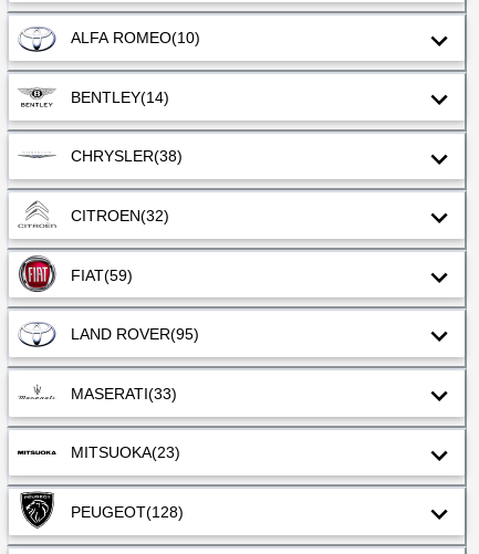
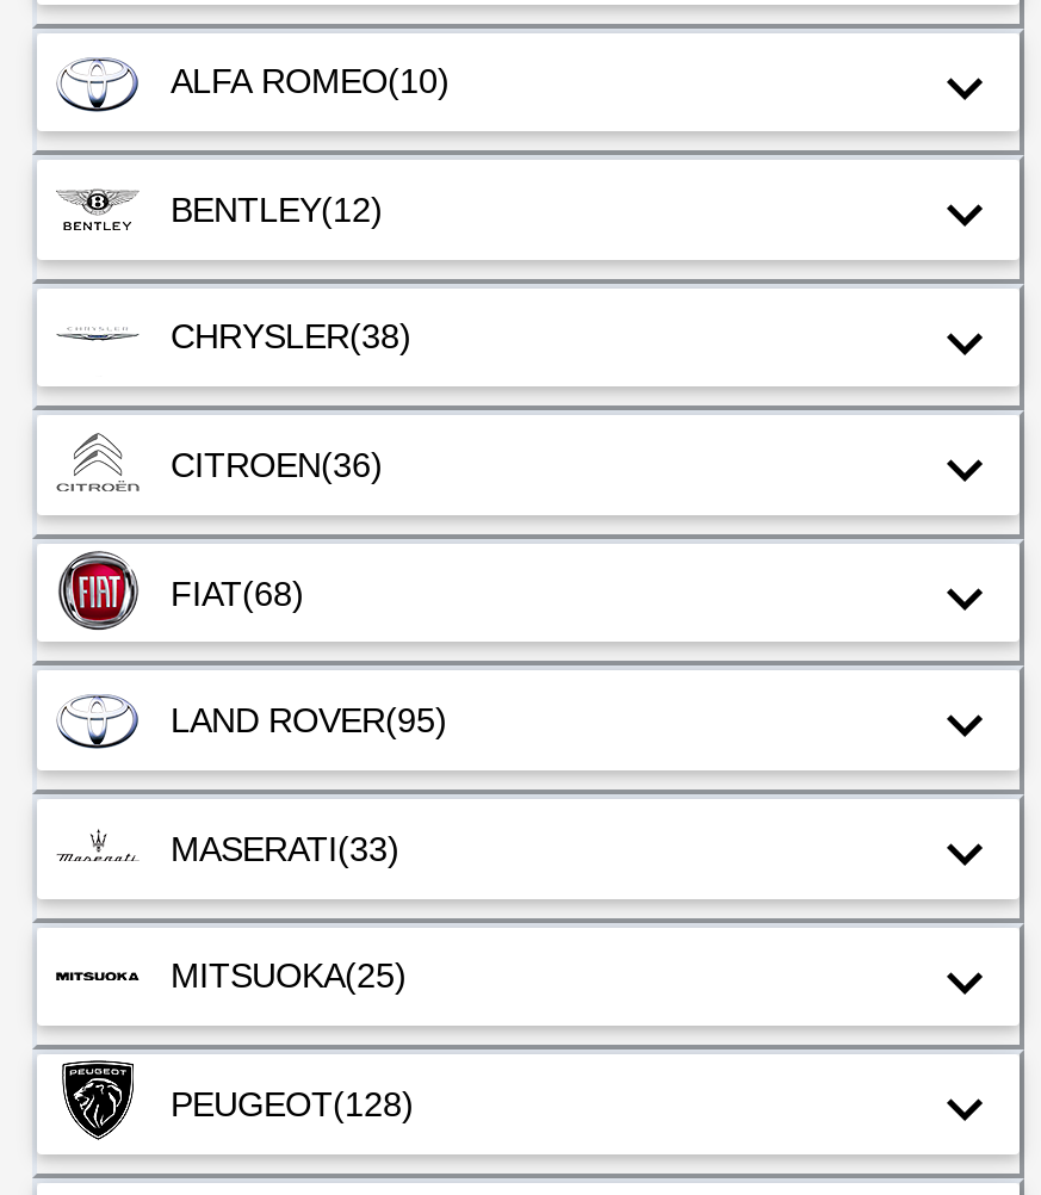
- BENTLEY(14)
+ BENTLEY(12)

- CITROEN(32)
+ CITROEN(36)

- FIAT(59)
+ FIAT(68)

- MITSUOKA(23)
+ MITSUOKA(25)
